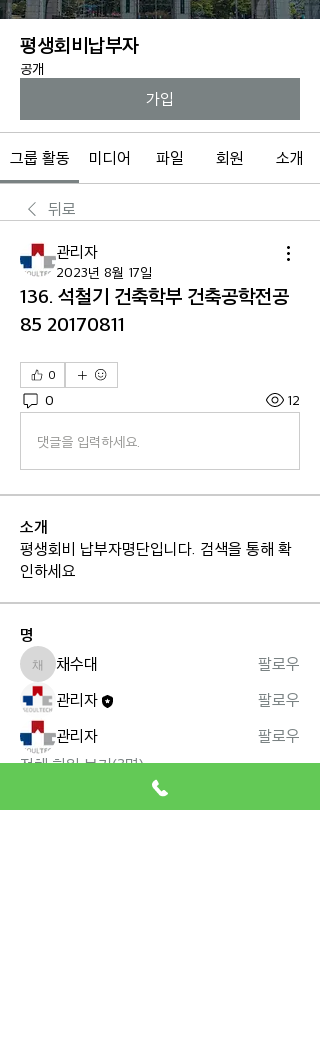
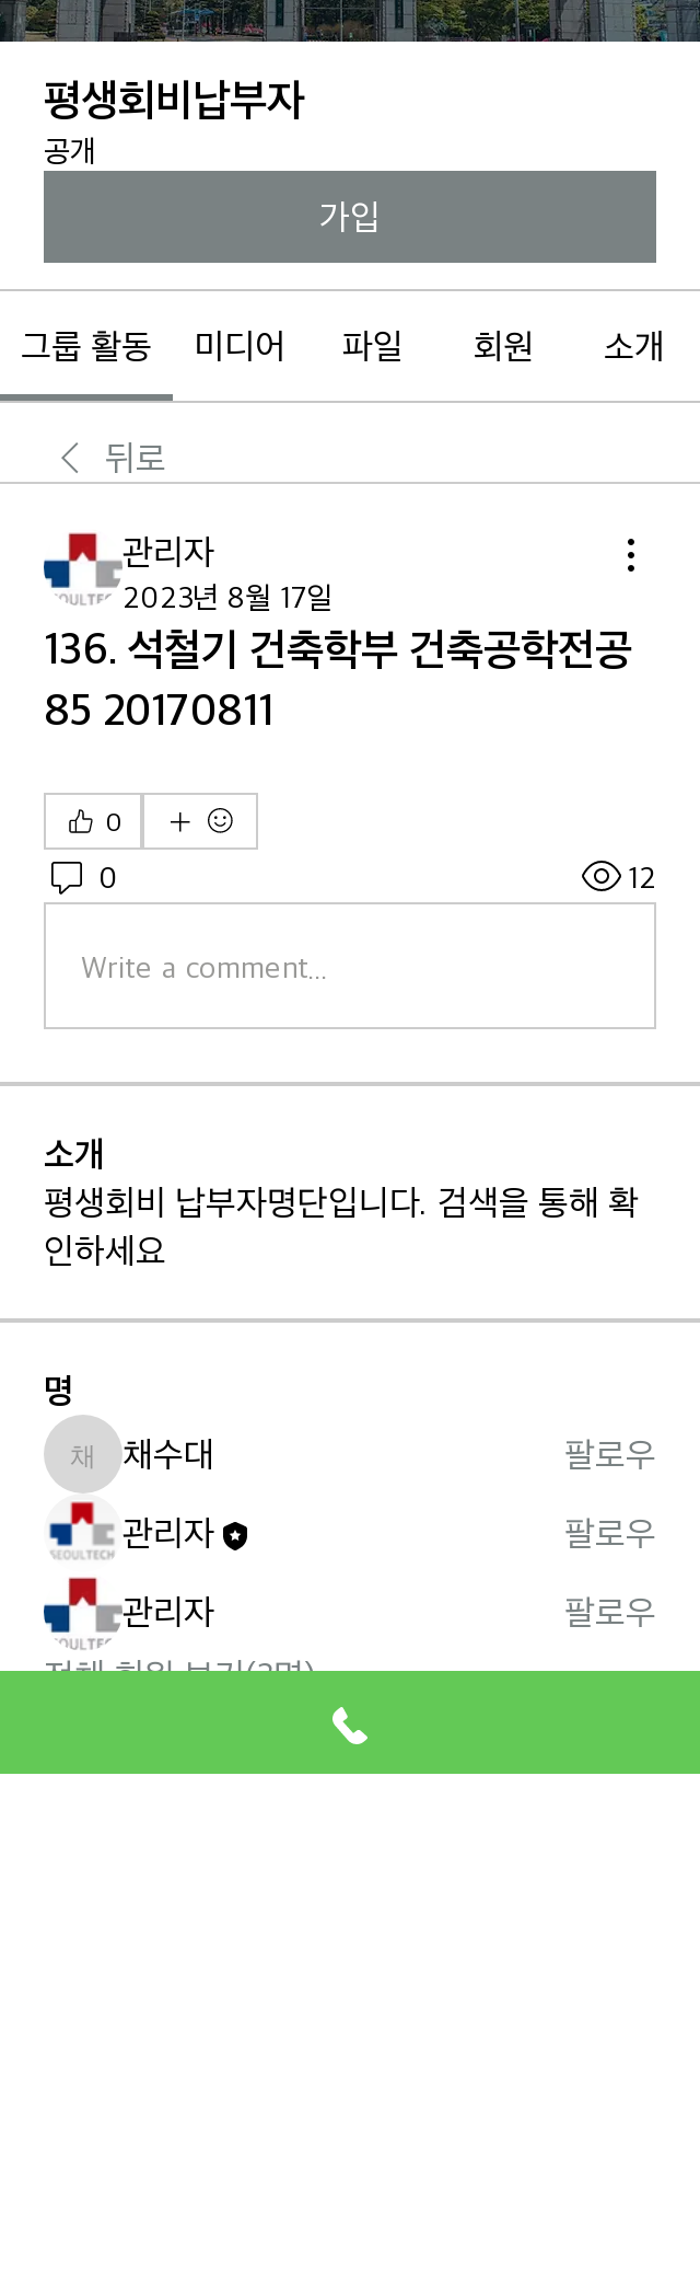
- 댓글을 입력하세요.
+ Write a comment...
